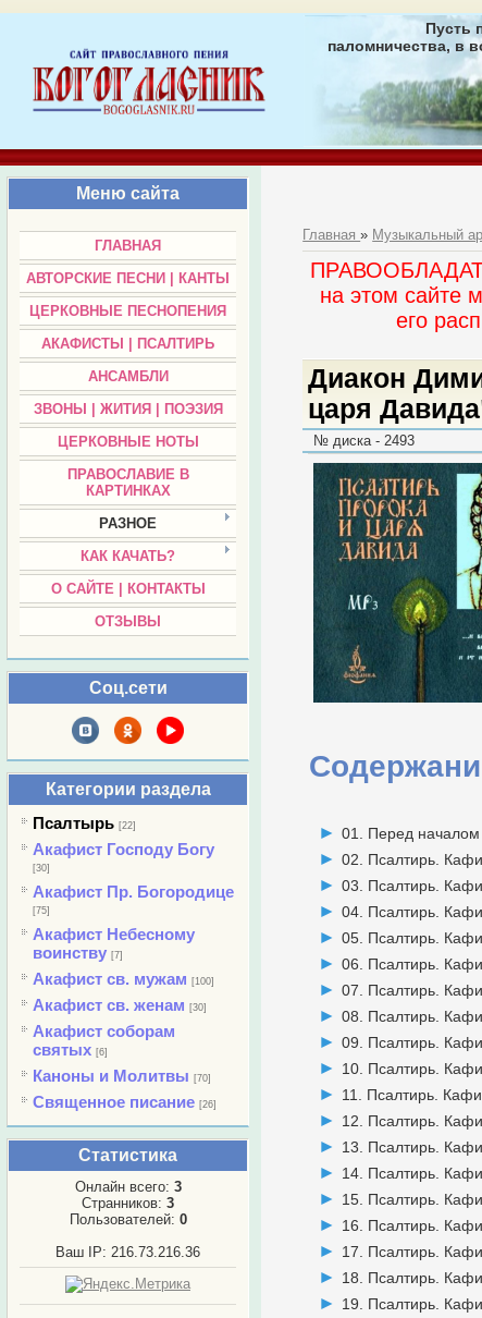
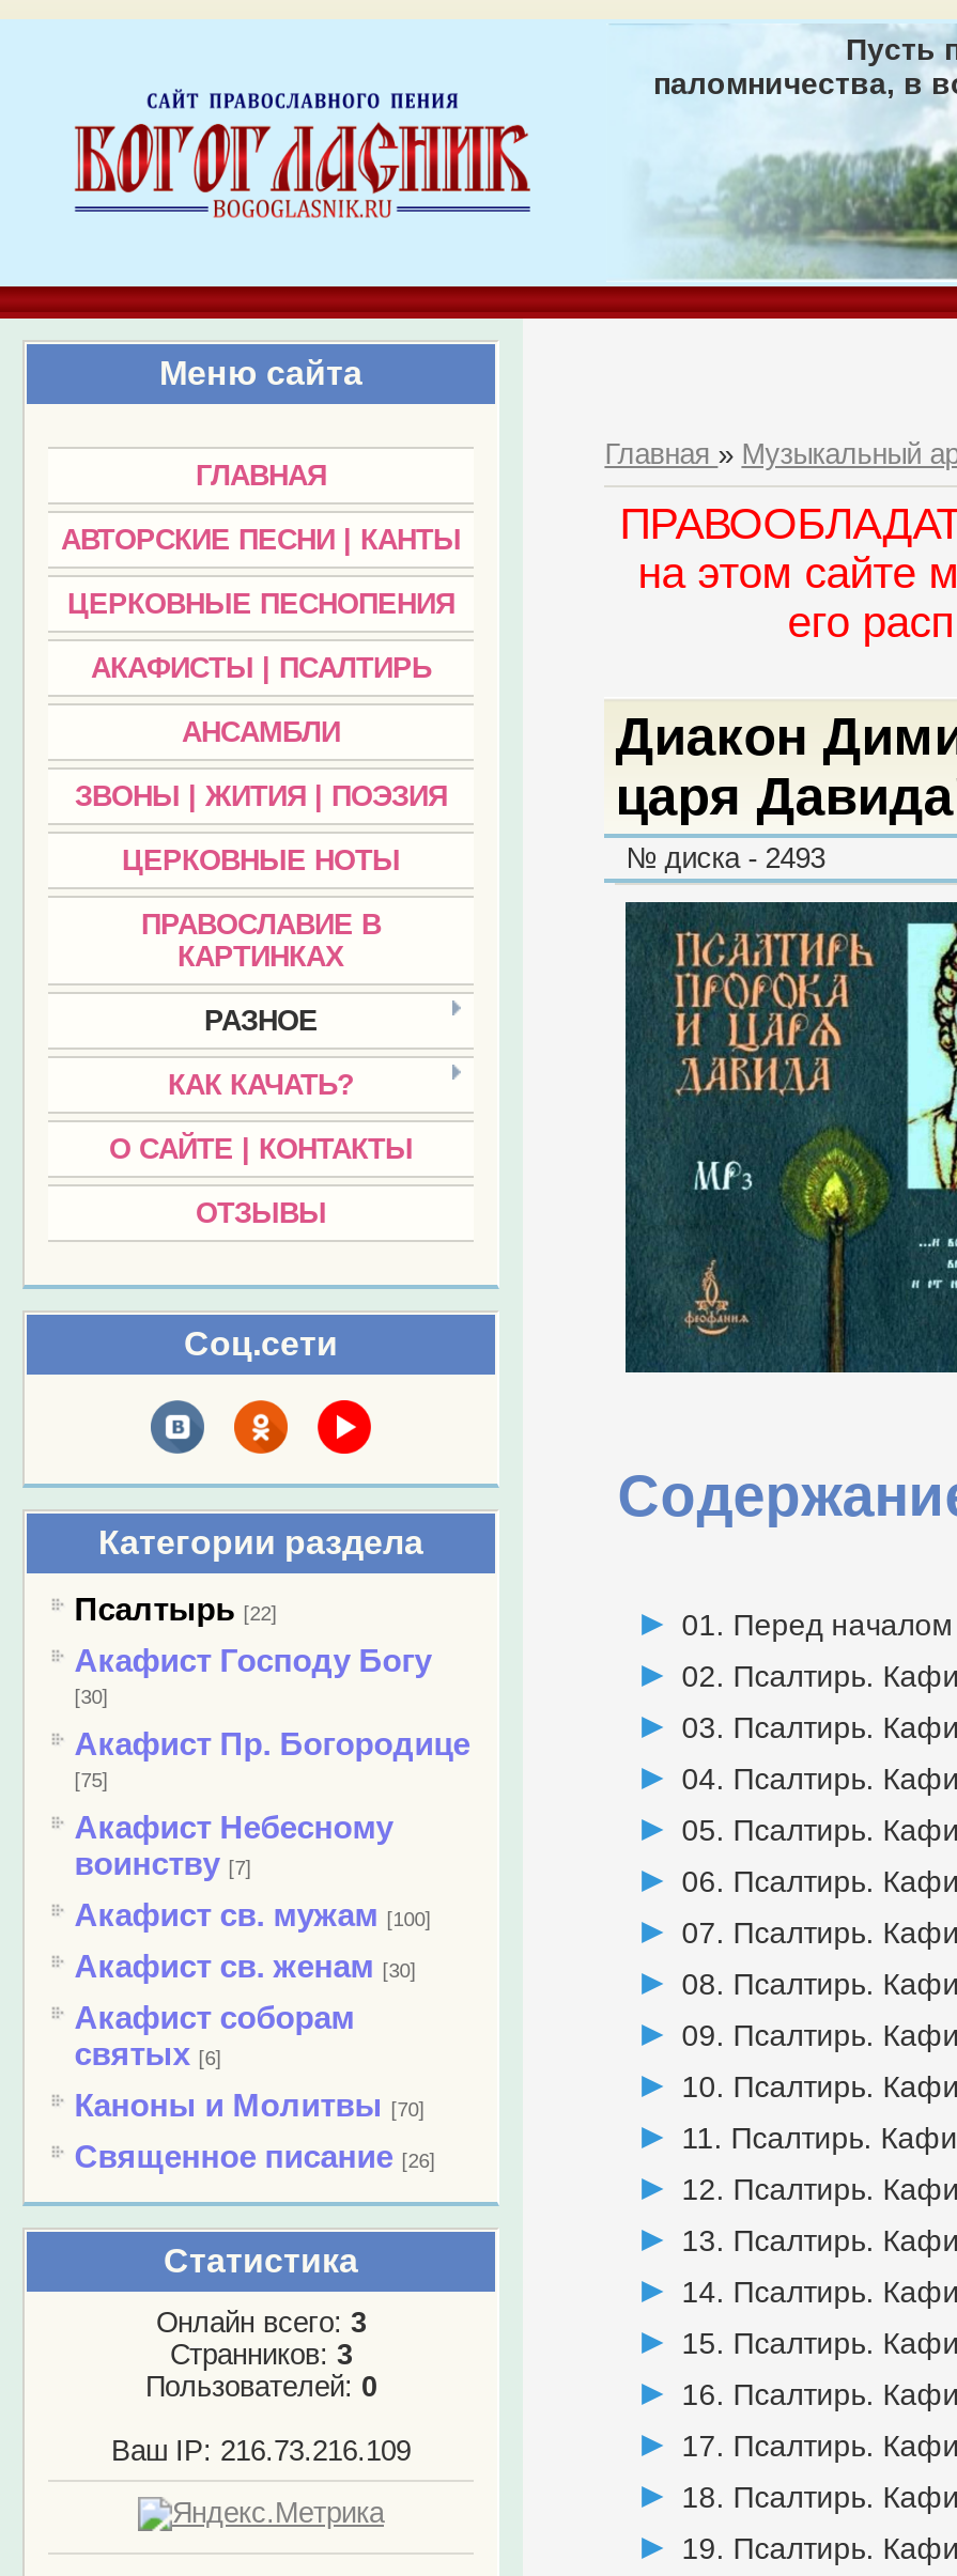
- Ваш IP: 216.73.216.36
+ Ваш IP: 216.73.216.109
